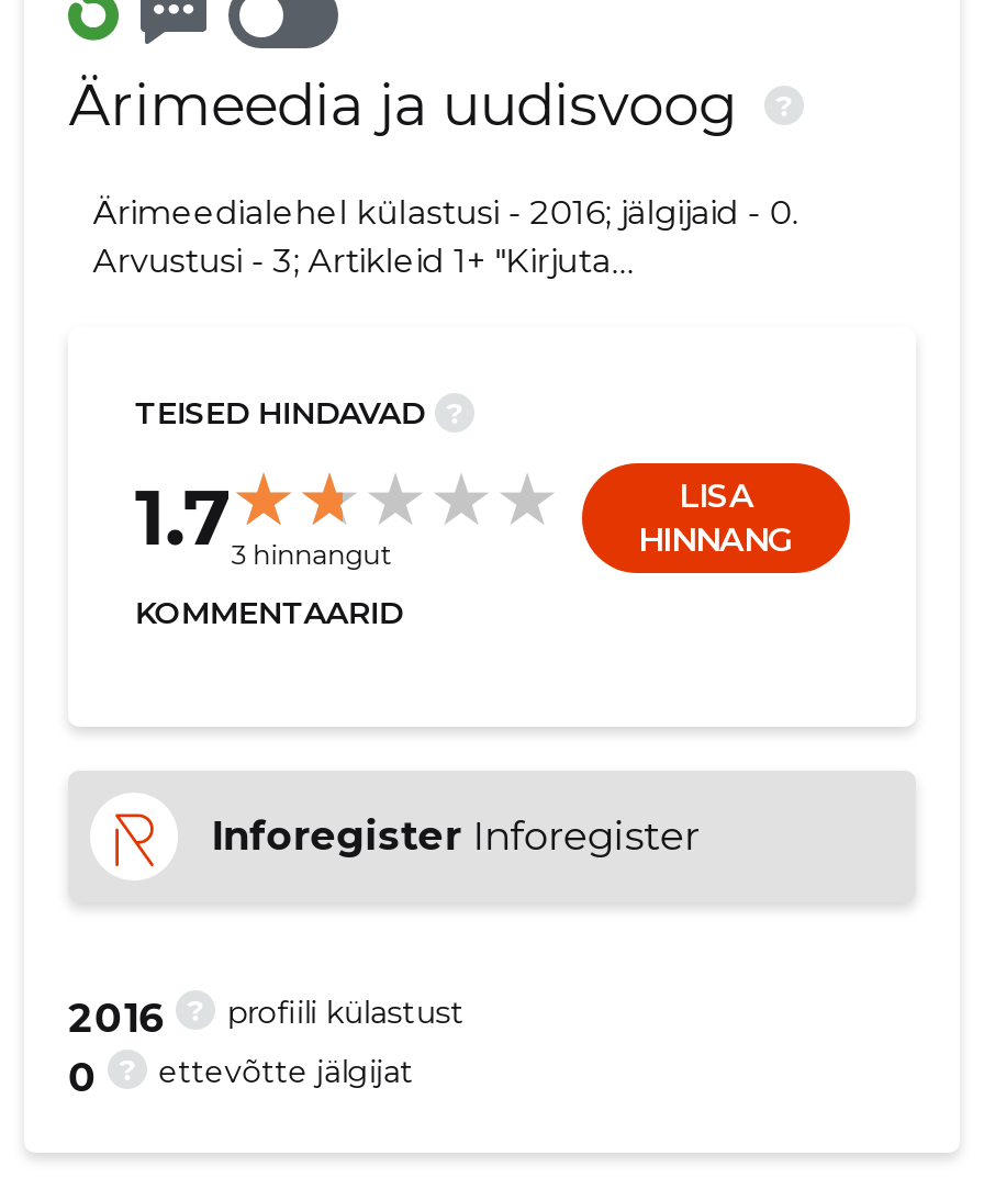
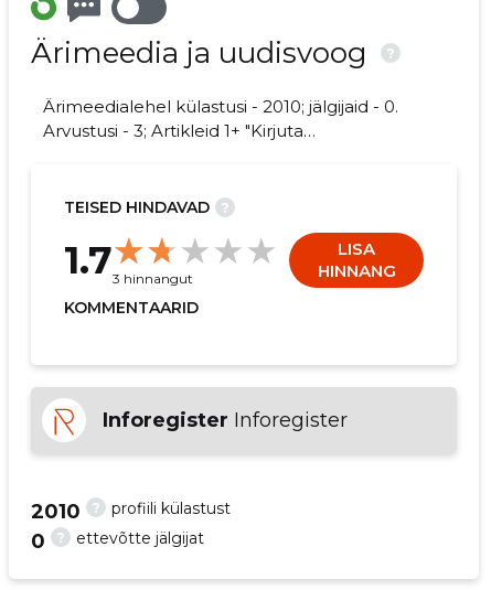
- Ärimeedialehel külastusi - 2016; jälgijaid - 0.
+ Ärimeedialehel külastusi - 2010; jälgijaid - 0.

- 2016
+ 2010
